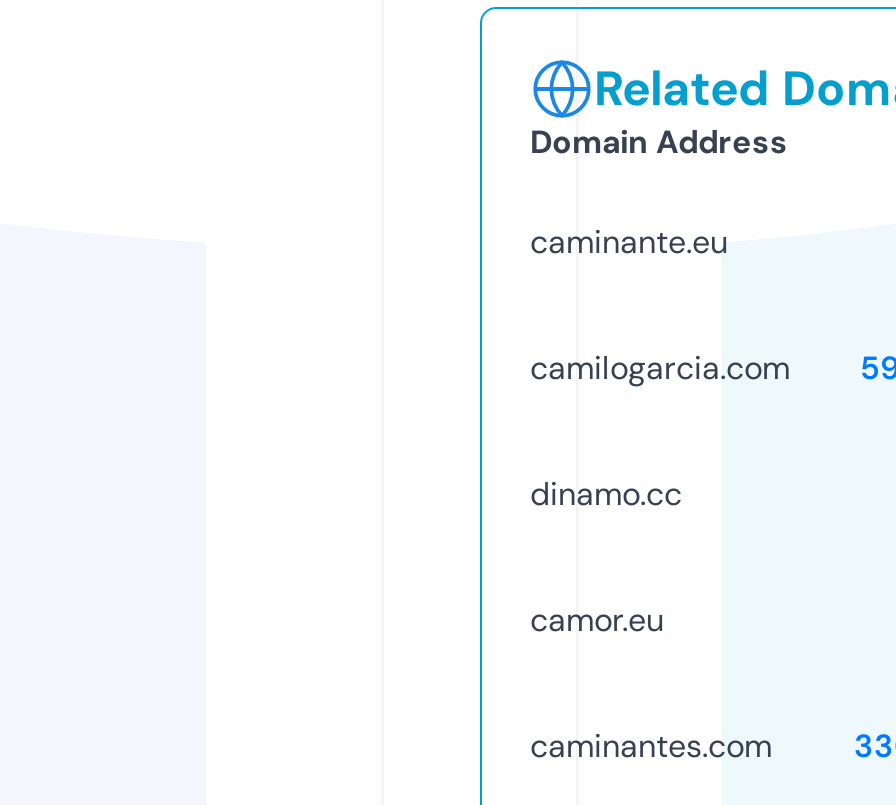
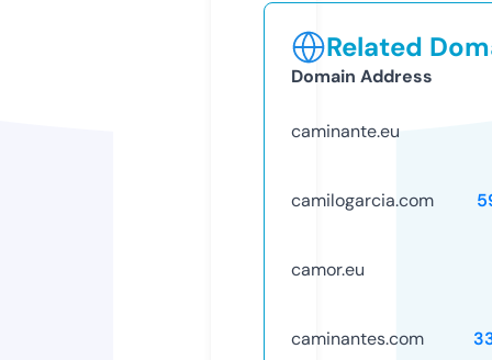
- dinamo.cc
